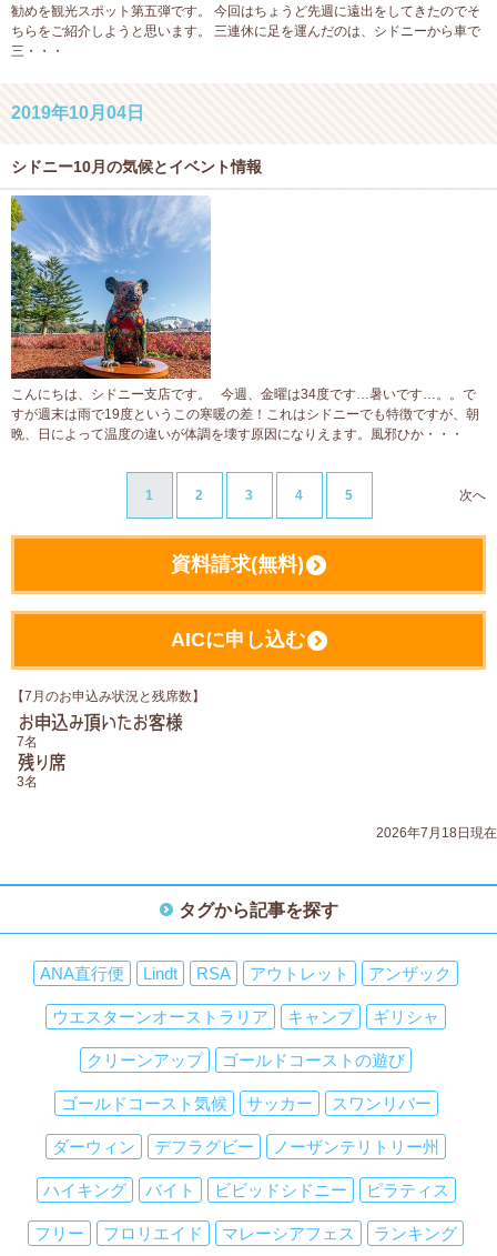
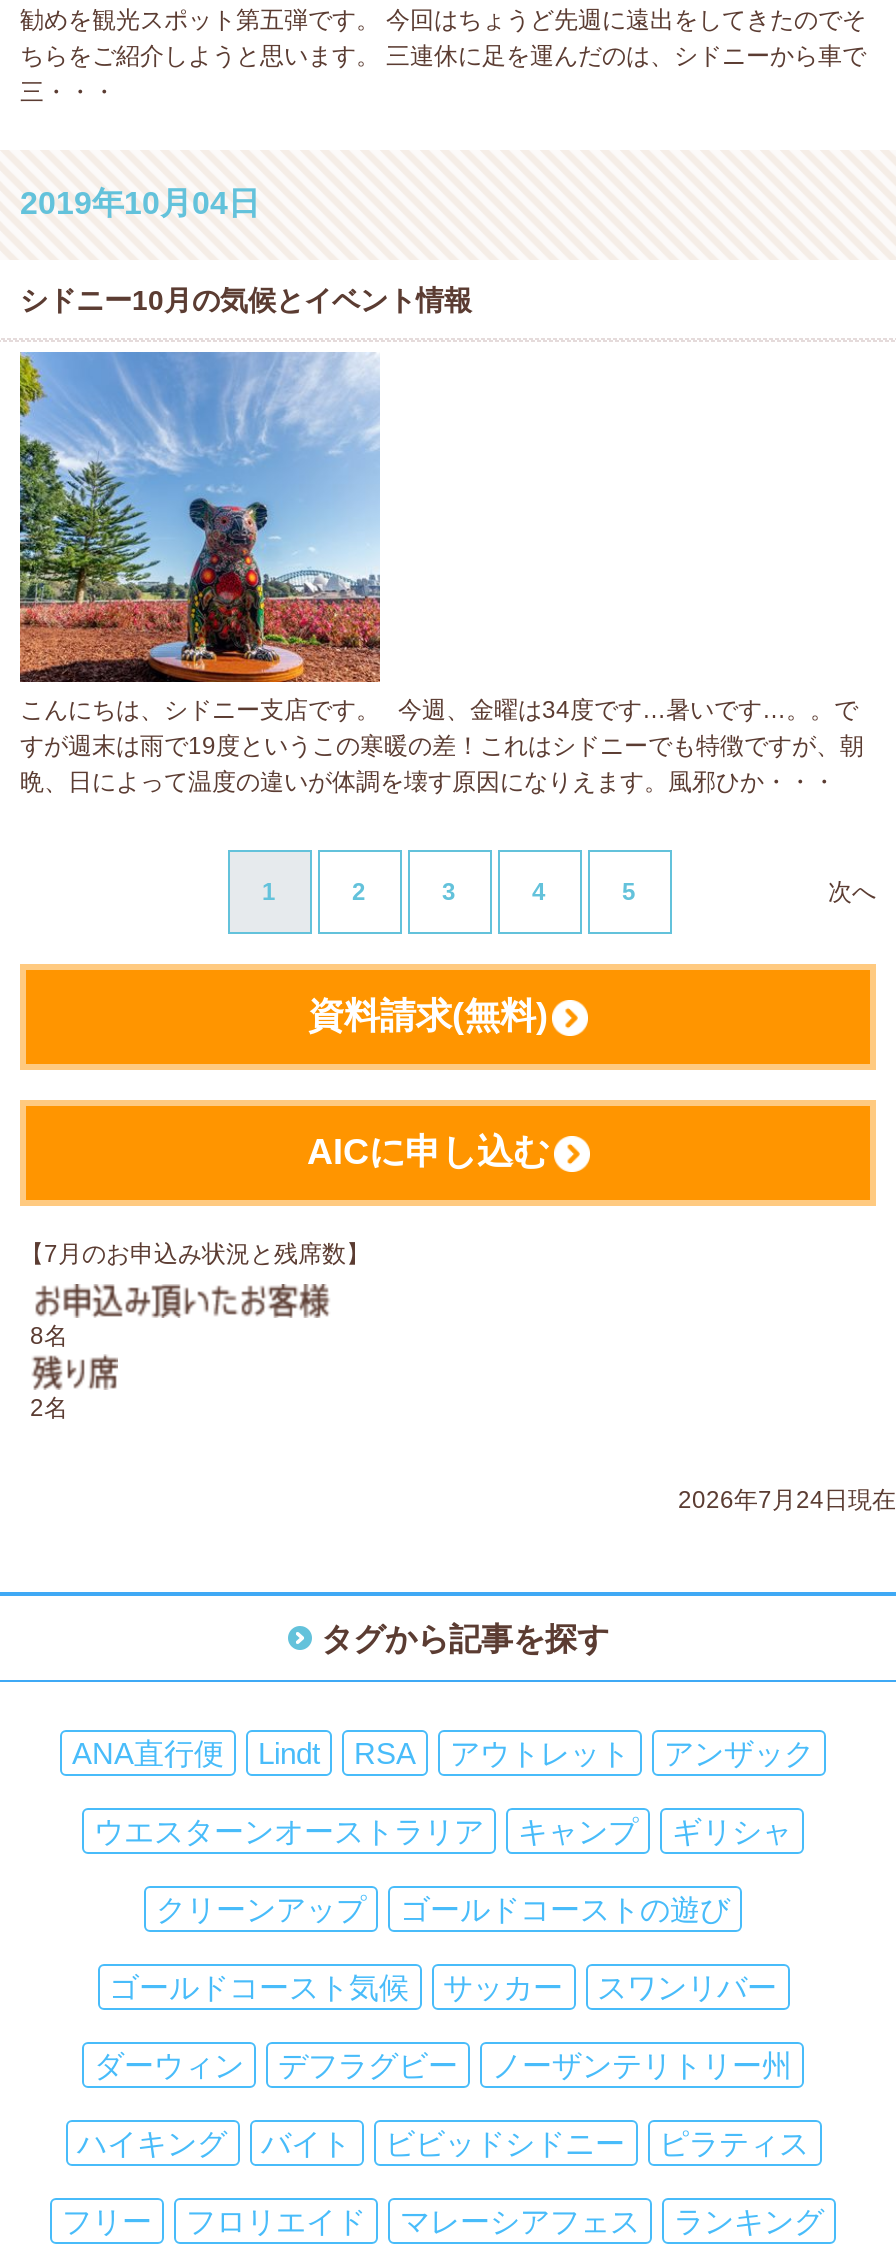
- 7名
+ 8名

- 3名
+ 2名

- 2026年7月18日現在
+ 2026年7月24日現在
